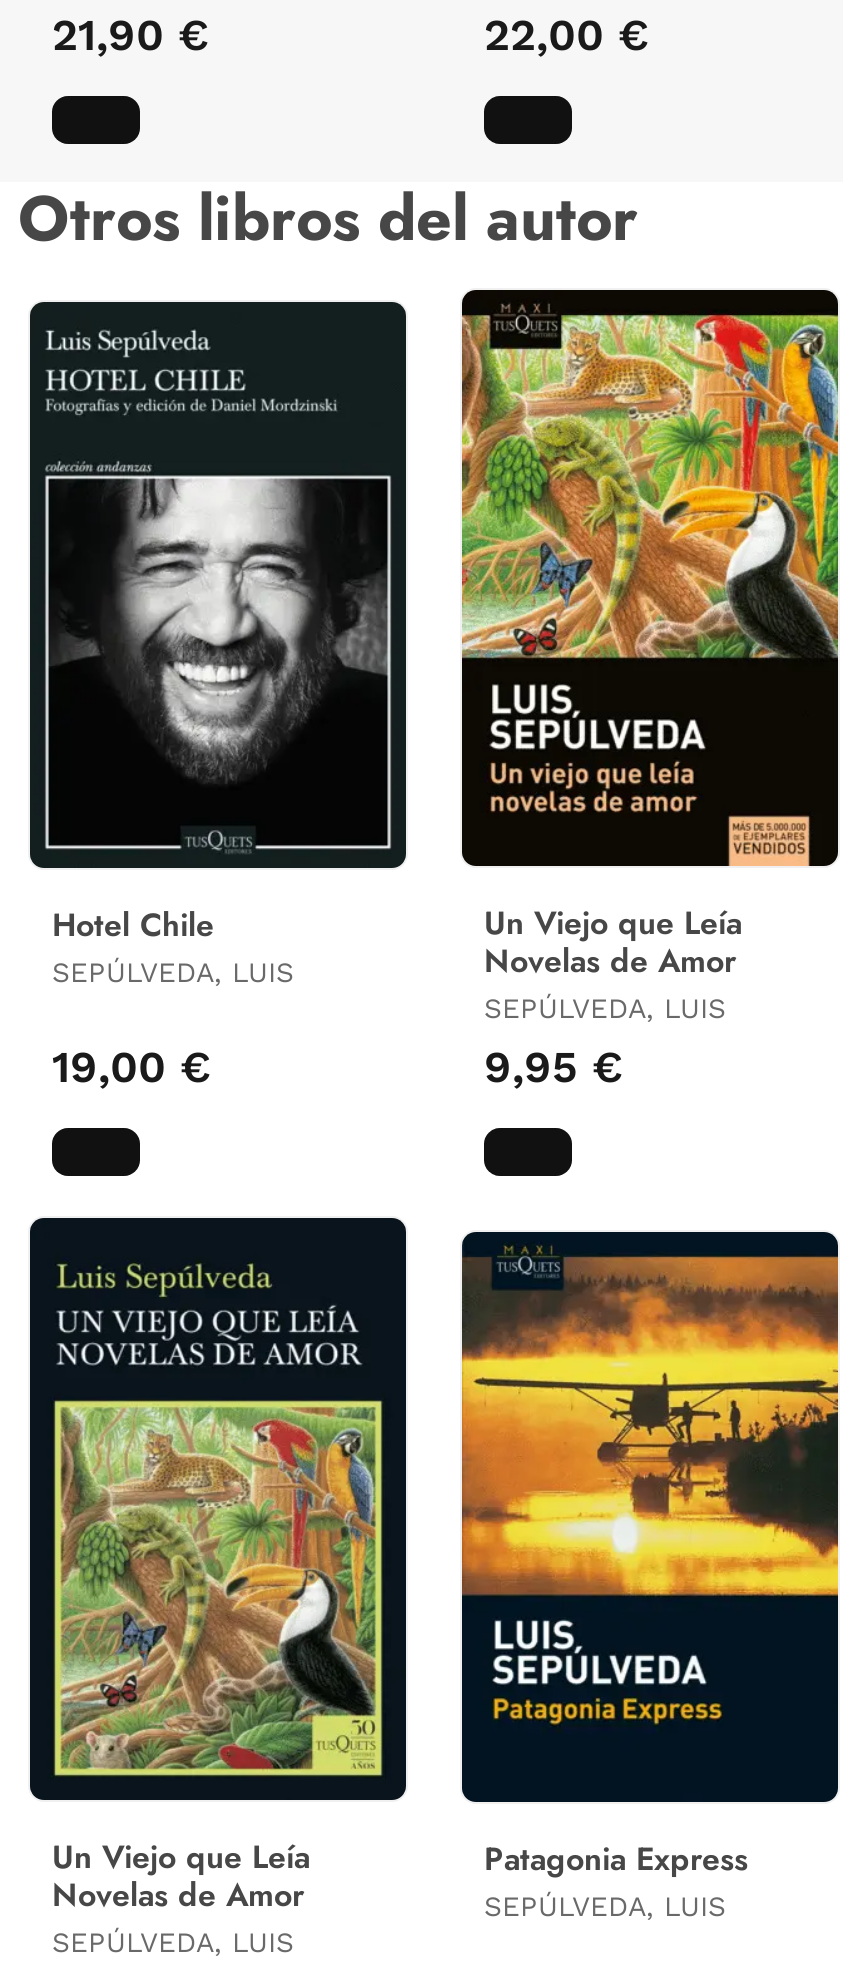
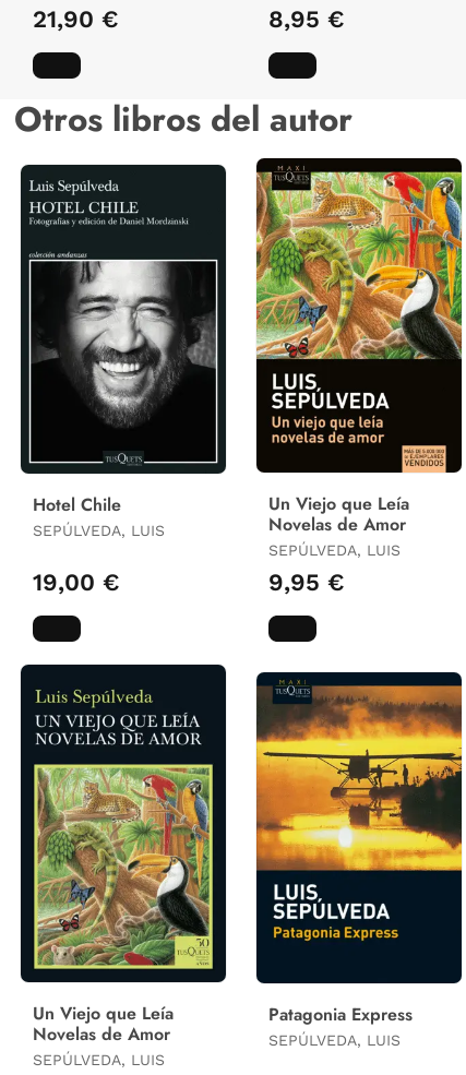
- 22,00 €
+ 8,95 €
